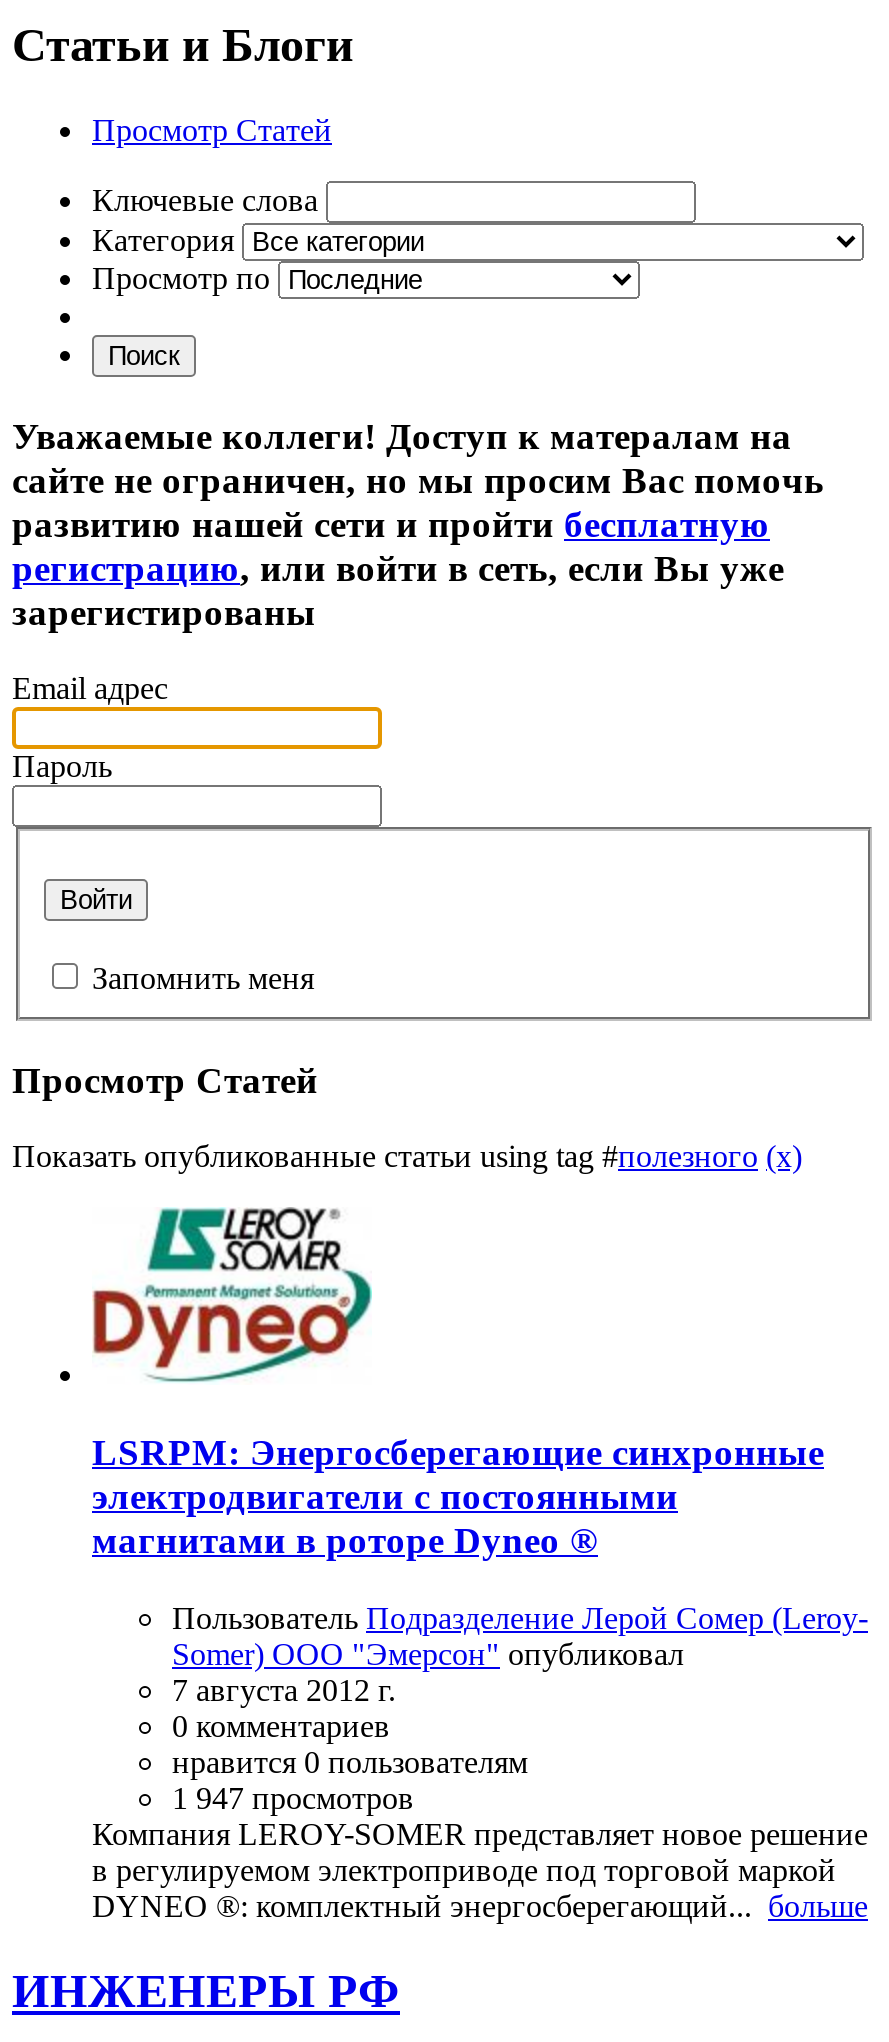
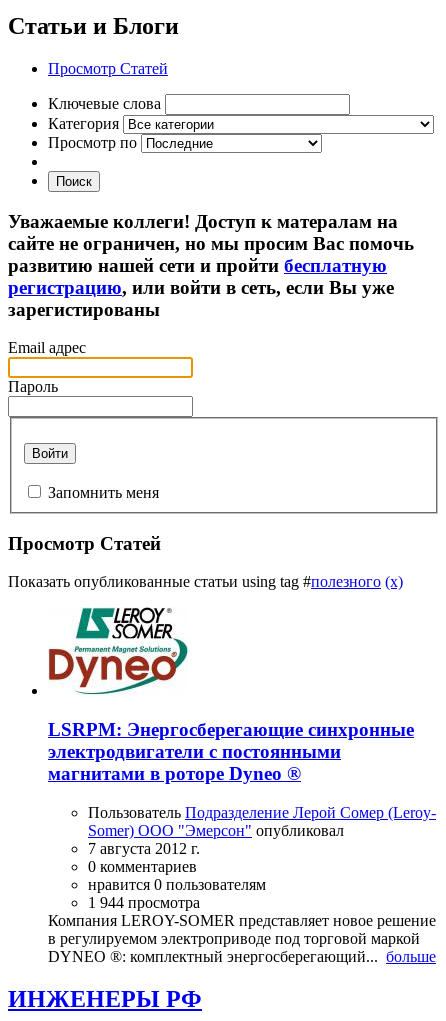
- 1 947 просмотров
+ 1 944 просмотра
